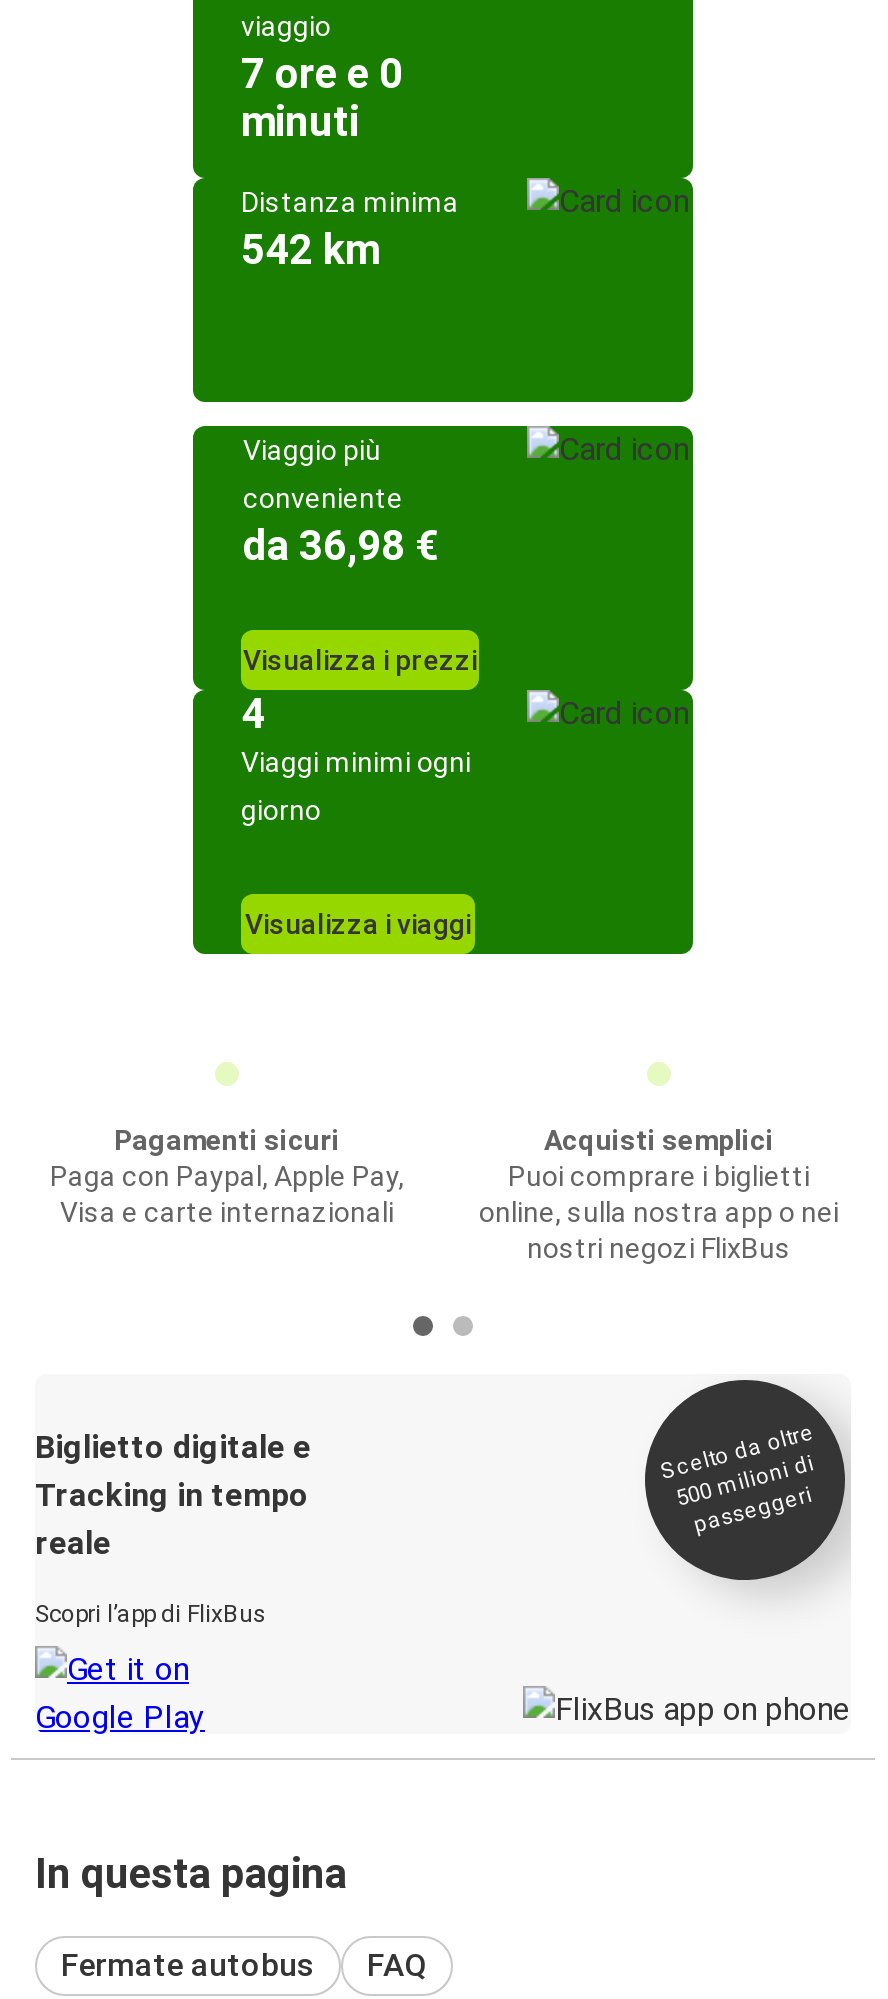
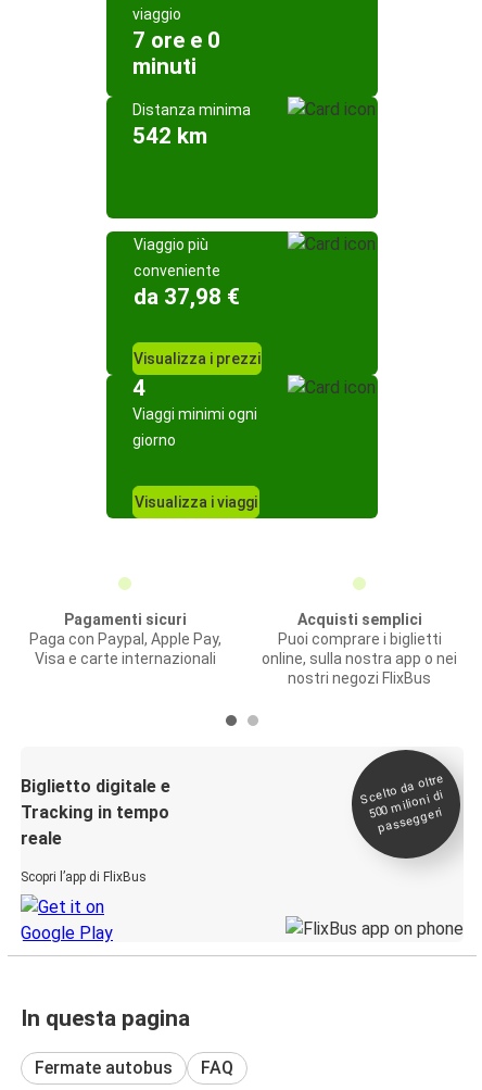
- da 36,98 €
+ da 37,98 €
